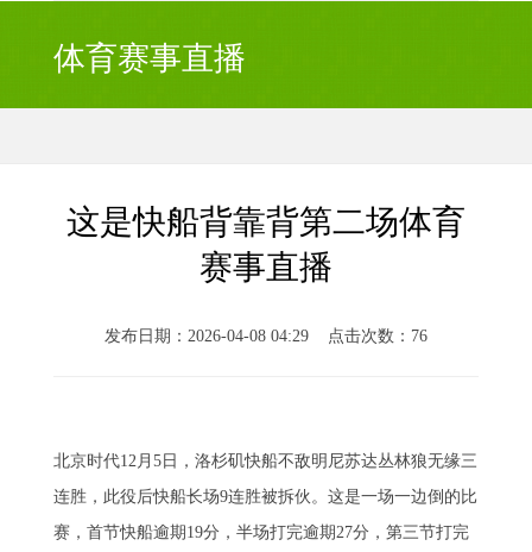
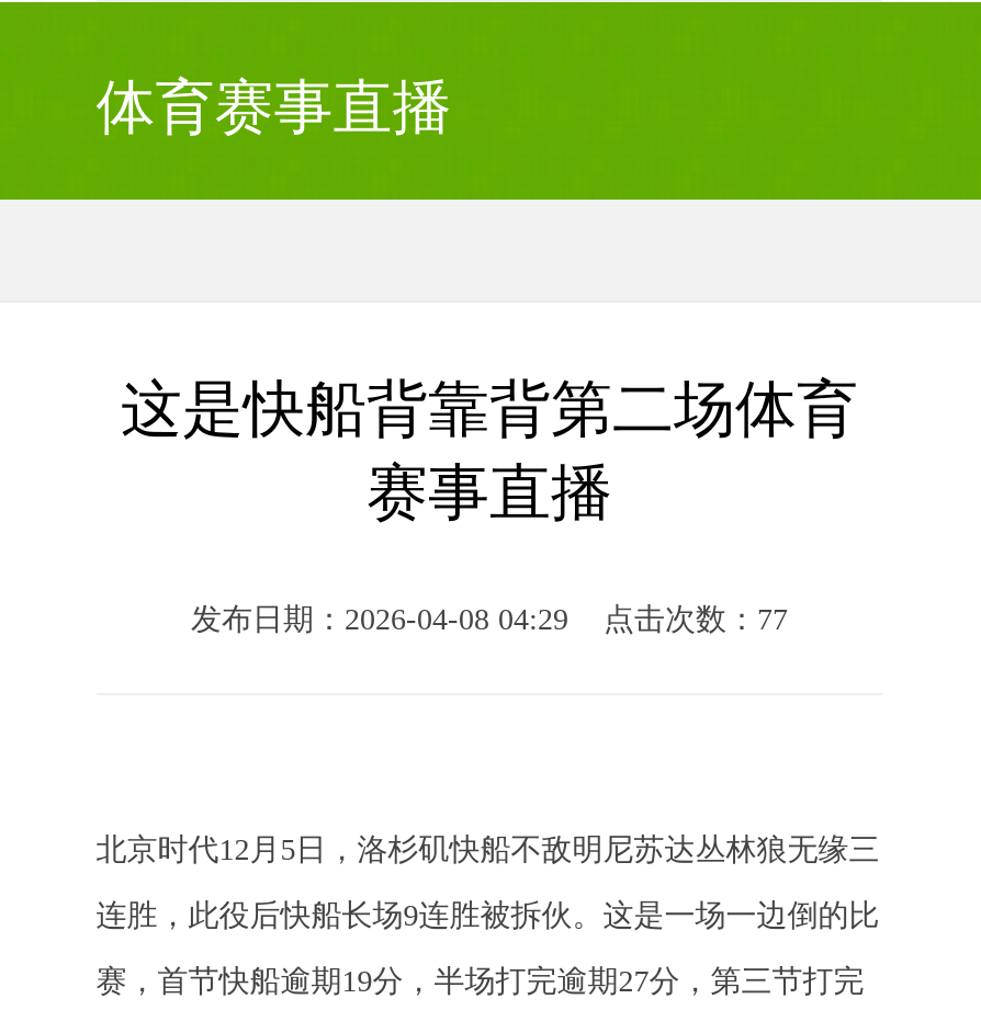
- 发布日期：2026-04-08 04:29 点击次数：76
+ 发布日期：2026-04-08 04:29 点击次数：77
